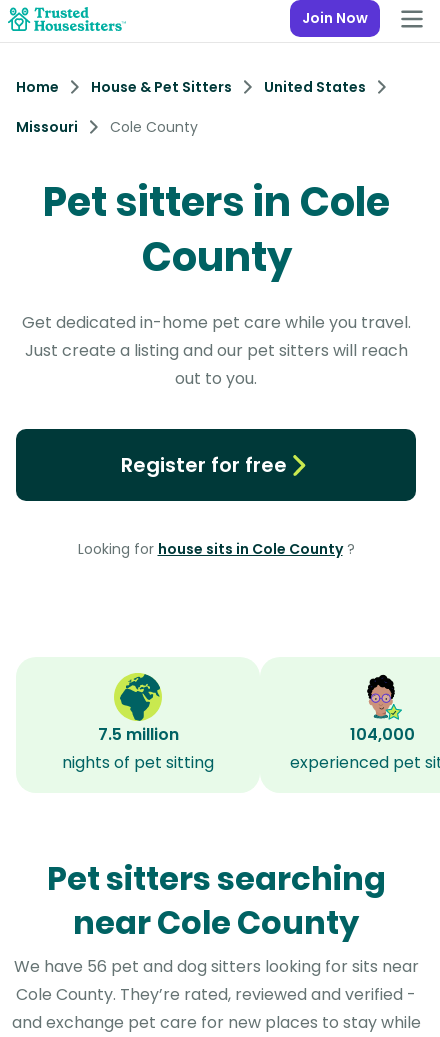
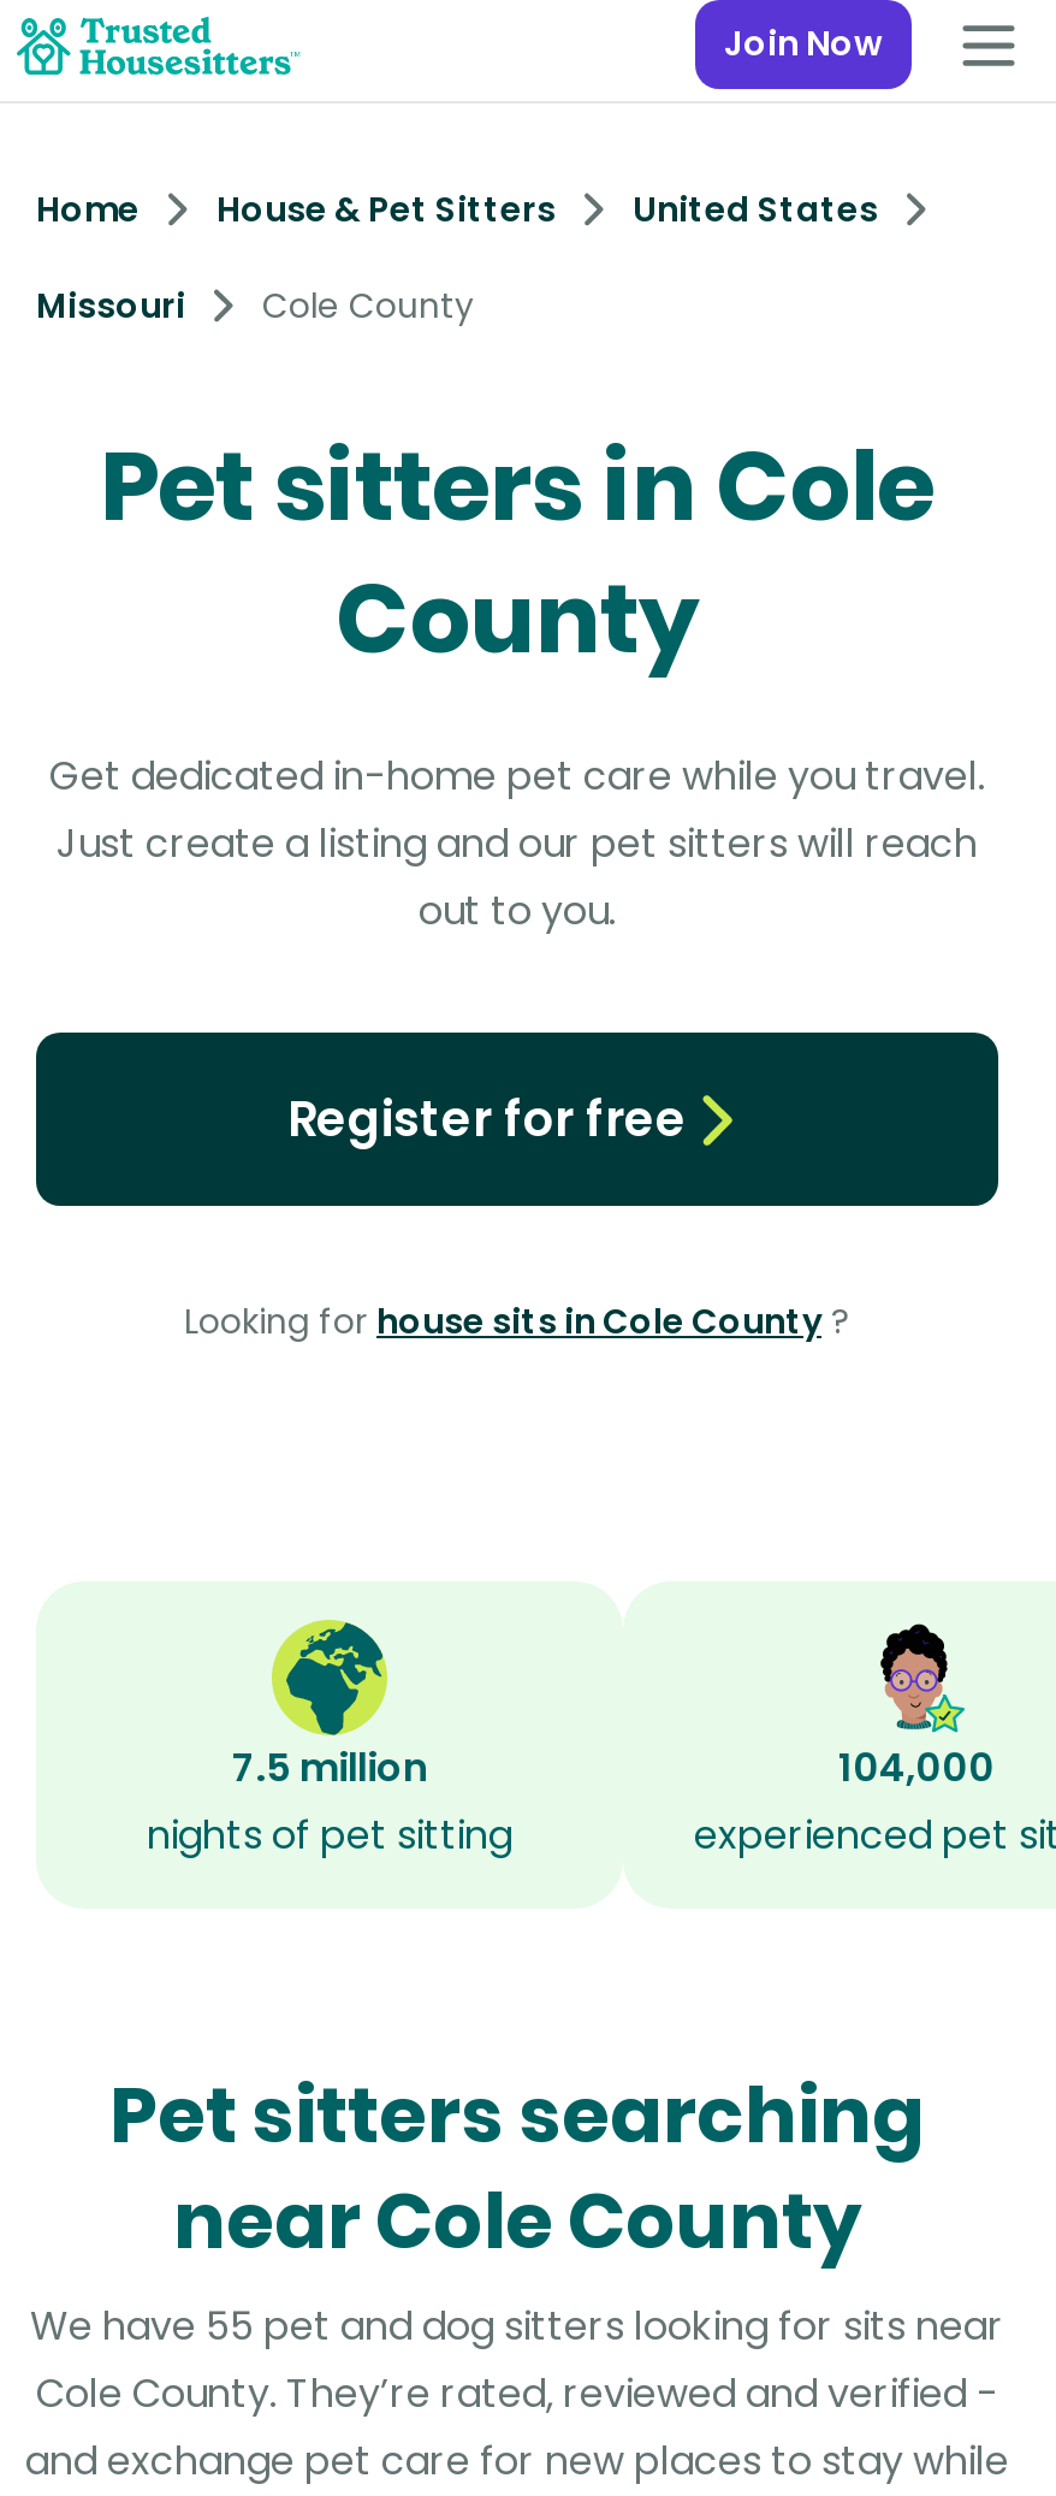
- We have 56 pet and dog sitters looking for sits near
+ We have 55 pet and dog sitters looking for sits near
